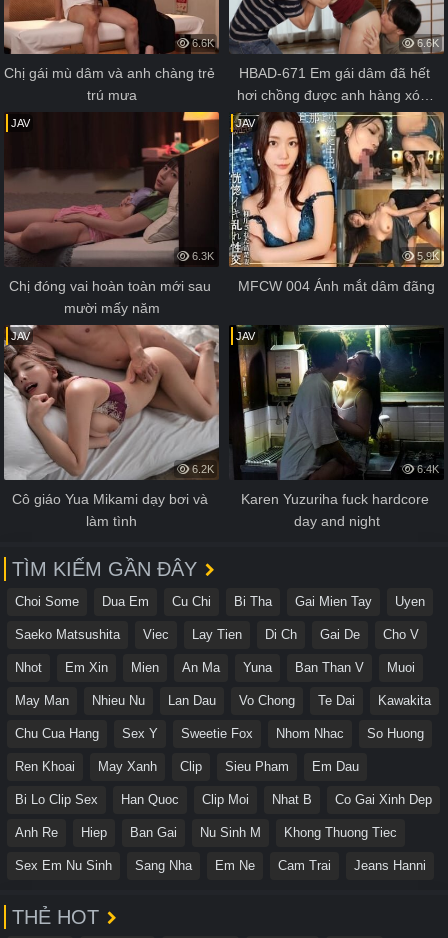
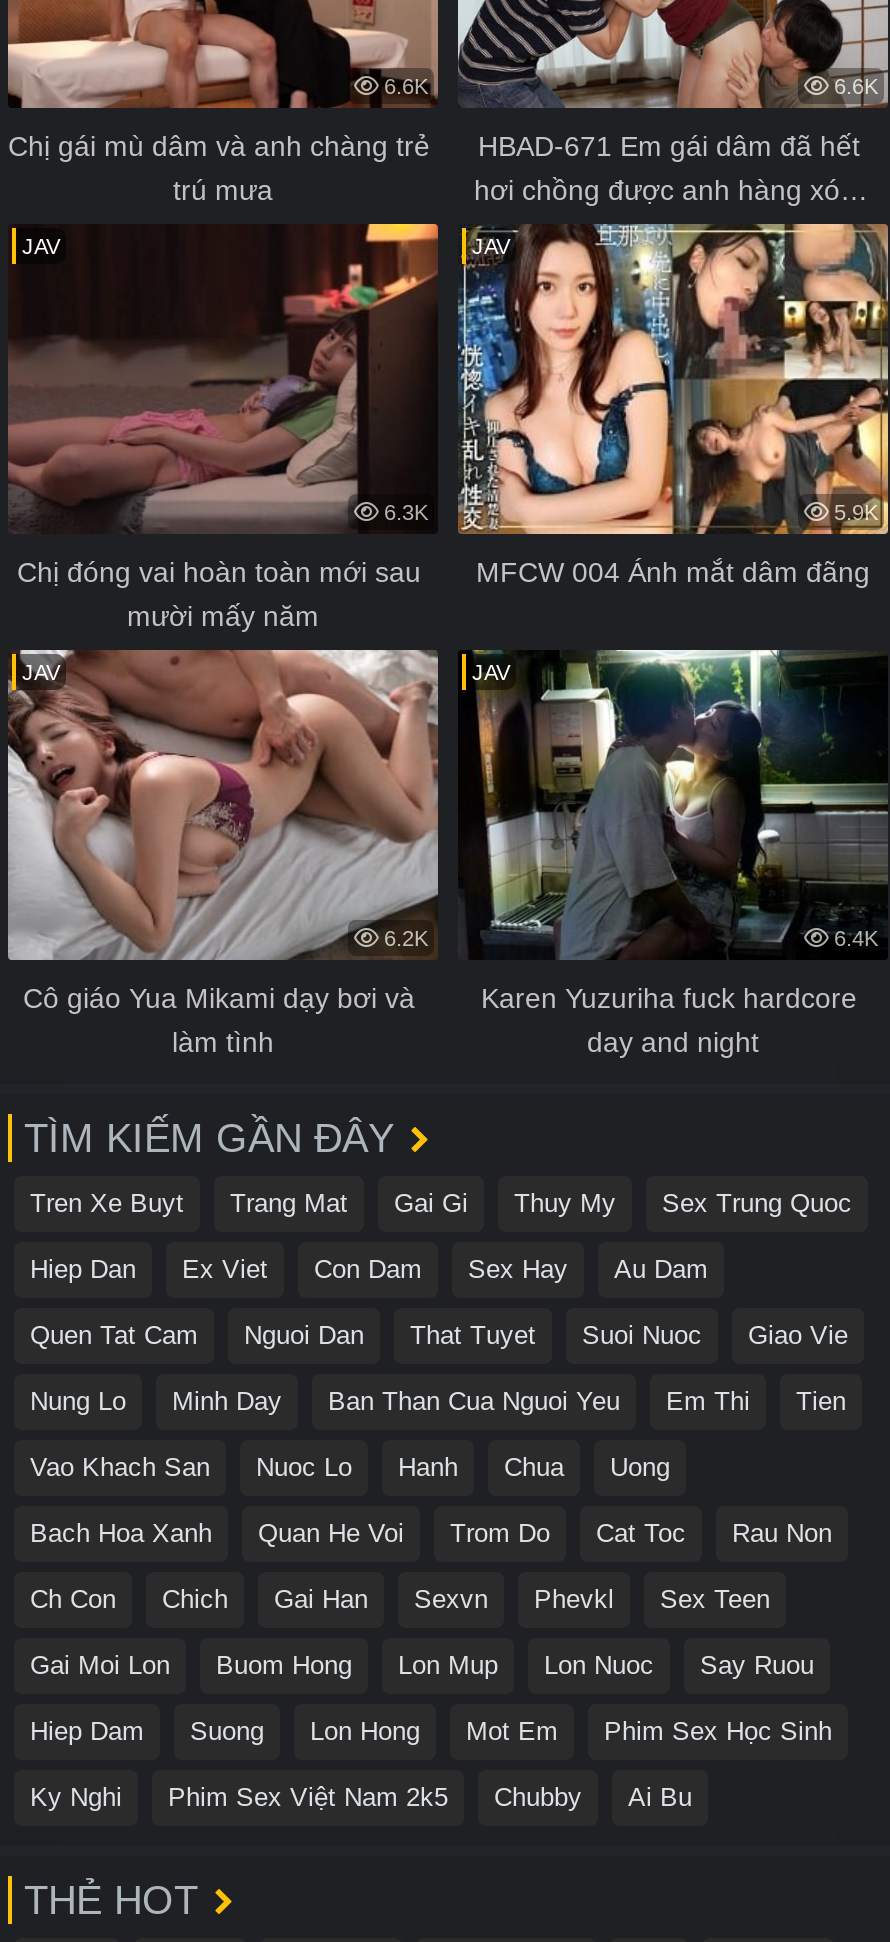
- Choi Some
- Dua Em
- Cu Chi
- Bi Tha
- Gai Mien Tay
- Uyen
- Saeko Matsushita
- Viec
- Lay Tien
- Di Ch
- Gai De
- Cho V
- Nhot
- Em Xin
- Mien
- An Ma
- Yuna
- Ban Than V
- Muoi
- May Man
- Nhieu Nu
- Lan Dau
- Vo Chong
- Te Dai
- Kawakita
- Chu Cua Hang
- Sex Y
- Sweetie Fox
- Nhom Nhac
- So Huong
- Ren Khoai
- May Xanh
- Clip
- Sieu Pham
- Em Dau
- Bi Lo Clip Sex
- Han Quoc
- Clip Moi
- Nhat B
- Co Gai Xinh Dep
- Anh Re
- Hiep
- Ban Gai
- Nu Sinh M
- Khong Thuong Tiec
- Sex Em Nu Sinh
- Sang Nha
- Em Ne
- Cam Trai
- Jeans Hanni
+ Tren Xe Buyt
+ Trang Mat
+ Gai Gi
+ Thuy My
+ Sex Trung Quoc
+ Hiep Dan
+ Ex Viet
+ Con Dam
+ Sex Hay
+ Au Dam
+ Quen Tat Cam
+ Nguoi Dan
+ That Tuyet
+ Suoi Nuoc
+ Giao Vie
+ Nung Lo
+ Minh Day
+ Ban Than Cua Nguoi Yeu
+ Em Thi
+ Tien
+ Vao Khach San
+ Nuoc Lo
+ Hanh
+ Chua
+ Uong
+ Bach Hoa Xanh
+ Quan He Voi
+ Trom Do
+ Cat Toc
+ Rau Non
+ Ch Con
+ Chich
+ Gai Han
+ Sexvn
+ Phevkl
+ Sex Teen
+ Gai Moi Lon
+ Buom Hong
+ Lon Mup
+ Lon Nuoc
+ Say Ruou
+ Hiep Dam
+ Suong
+ Lon Hong
+ Mot Em
+ Phim Sex Học Sinh
+ Ky Nghi
+ Phim Sex Việt Nam 2k5
+ Chubby
+ Ai Bu
